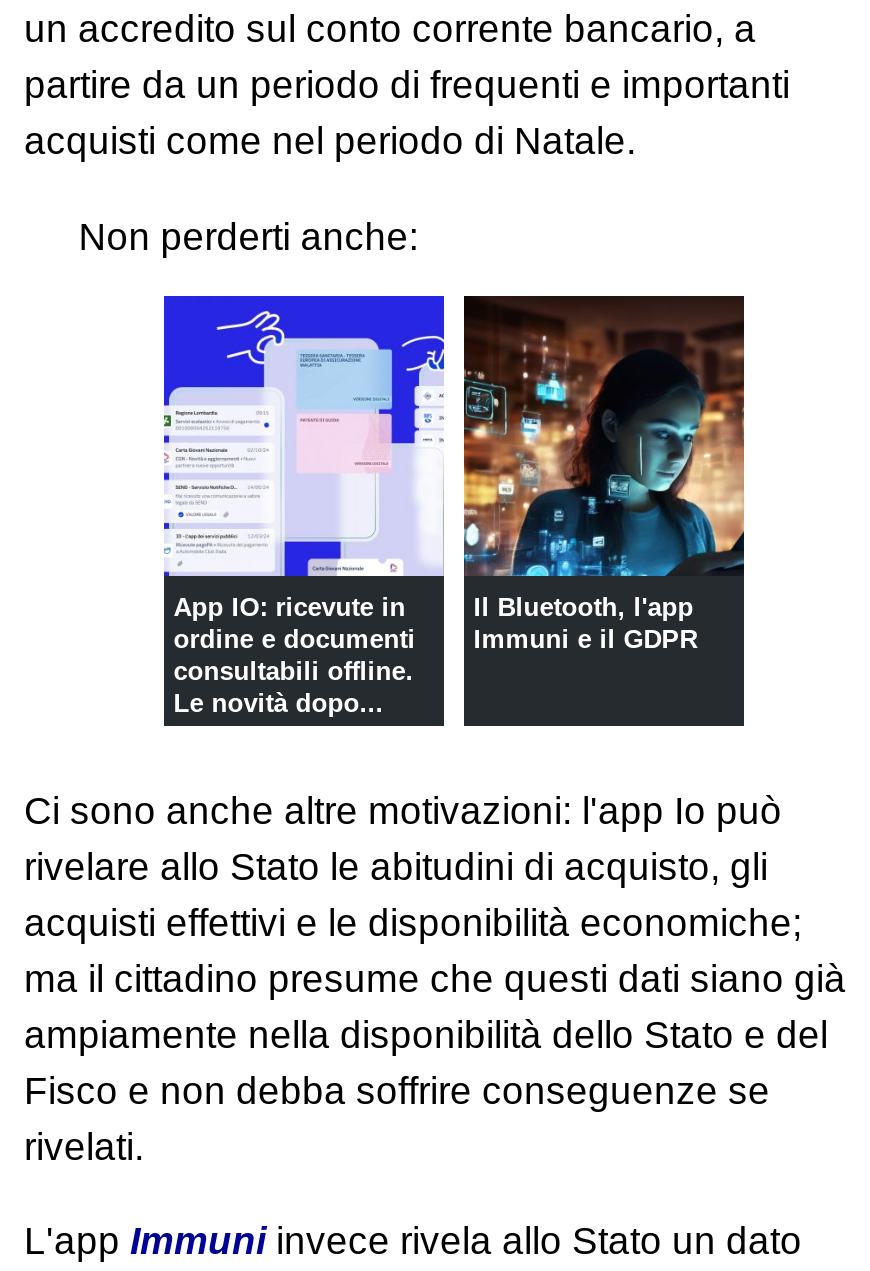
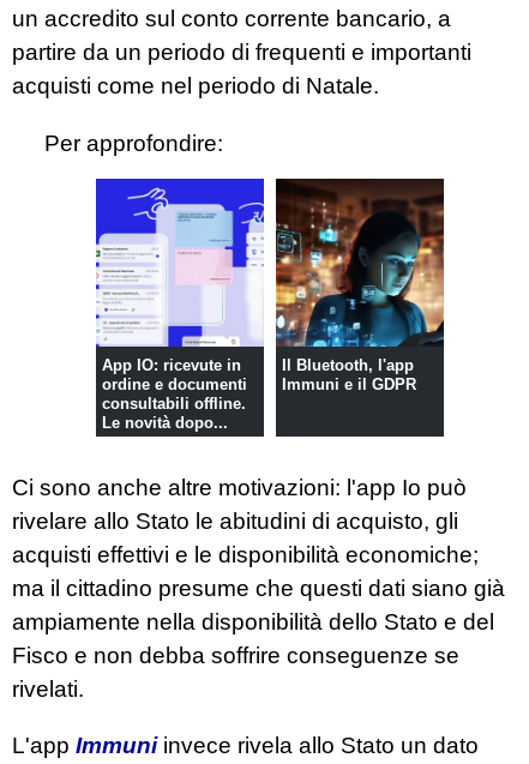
- Non perderti anche:
+ Per approfondire:
